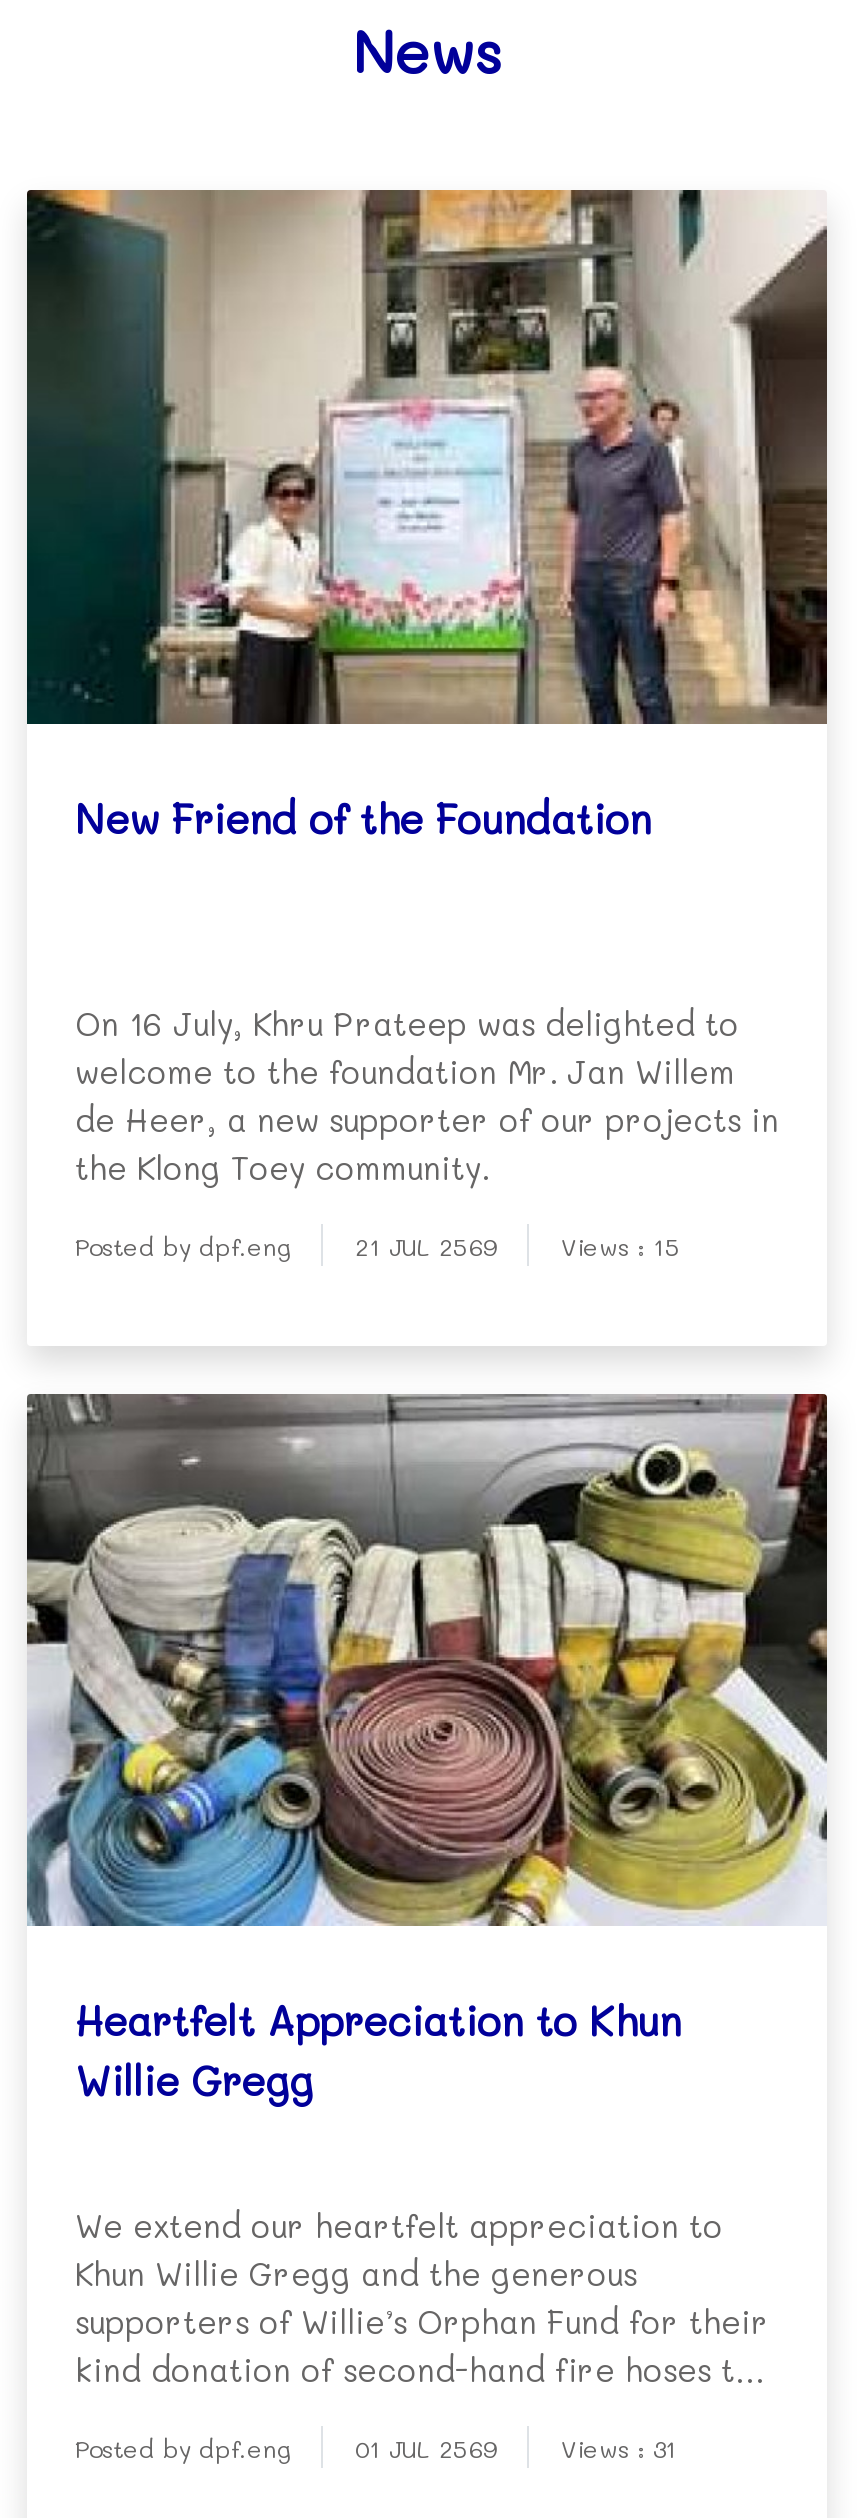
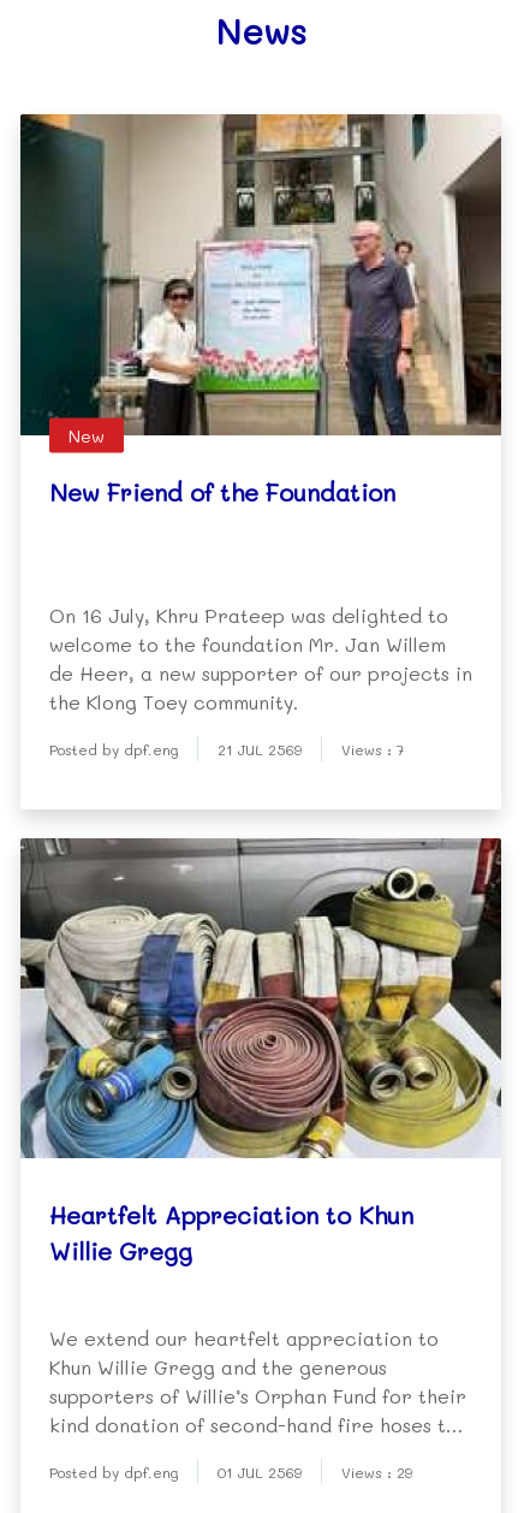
+ New

- Views : 15
+ Views : 7

- Views : 31
+ Views : 29
